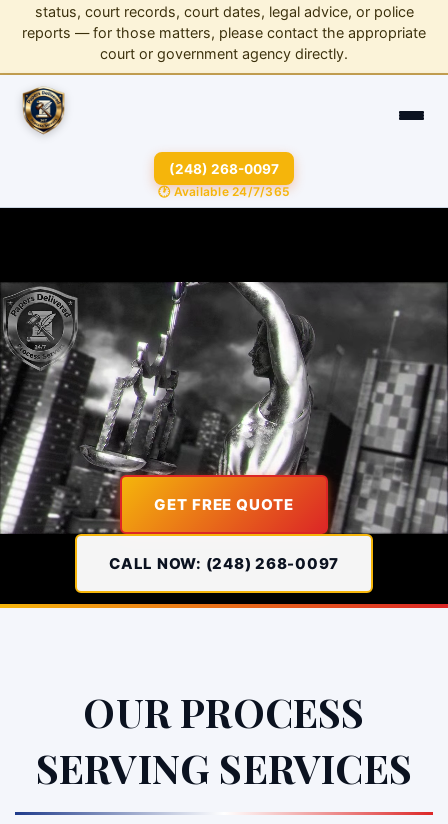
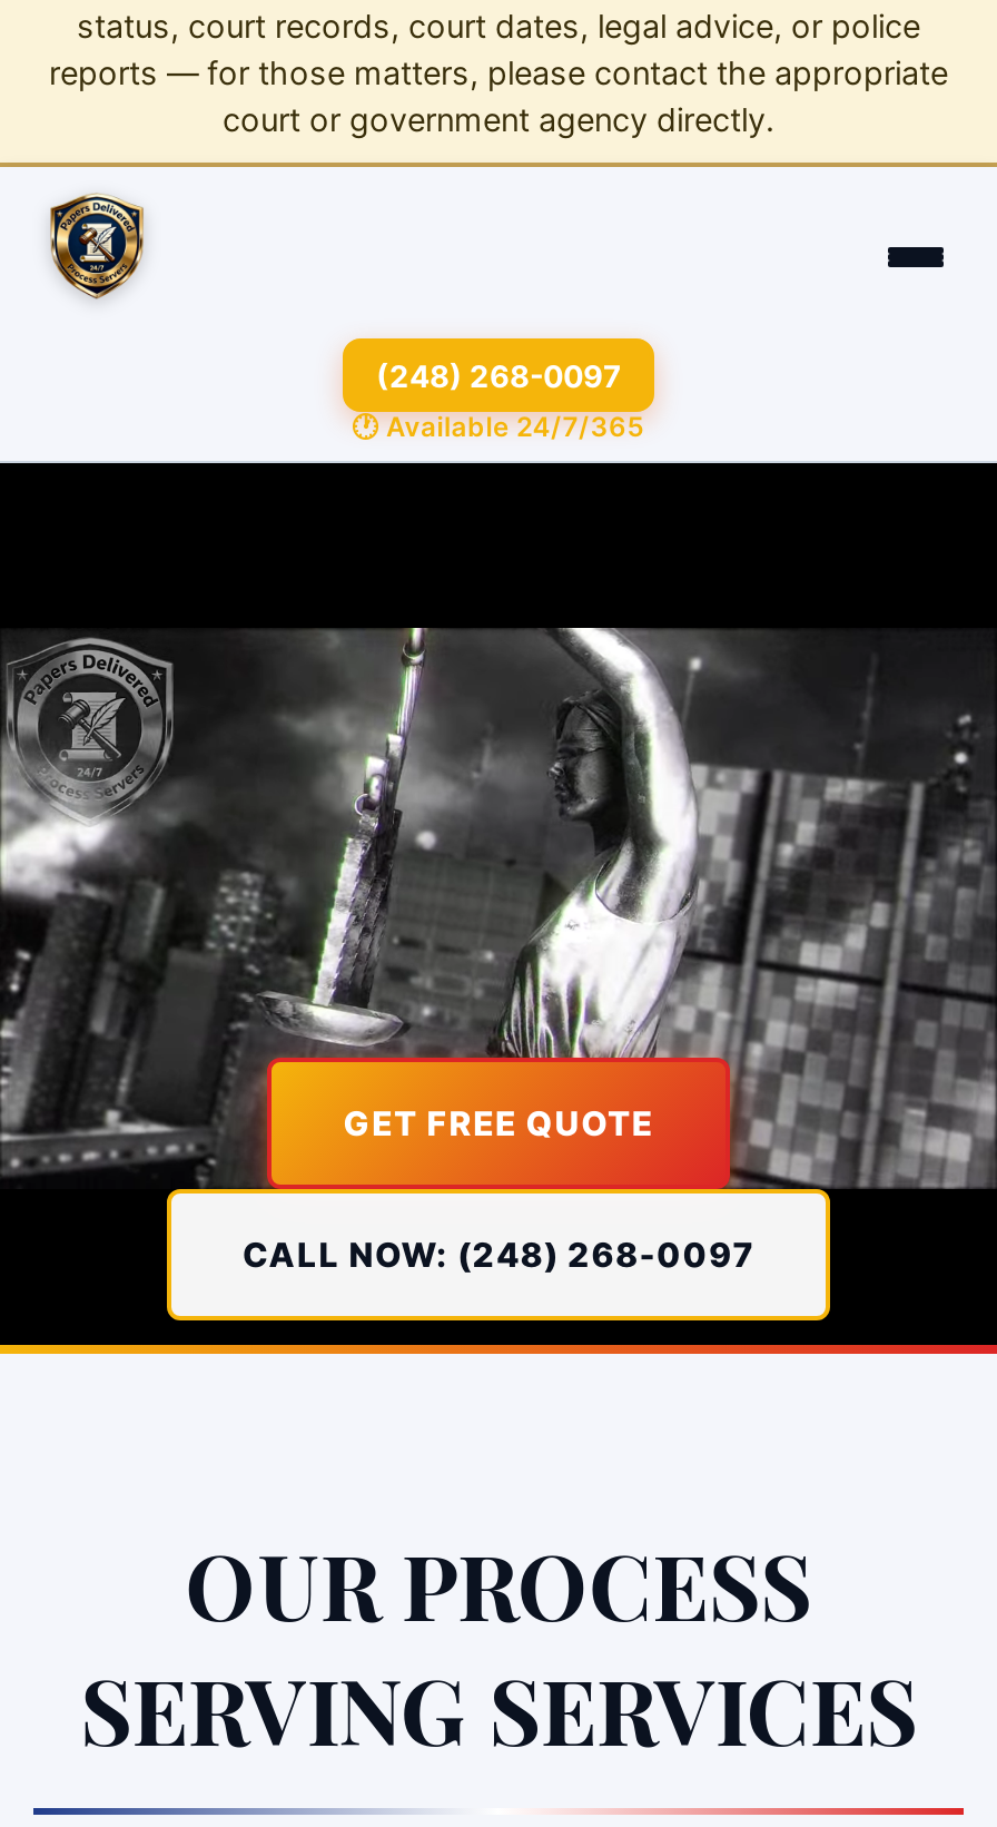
- [image]
+ [image]
